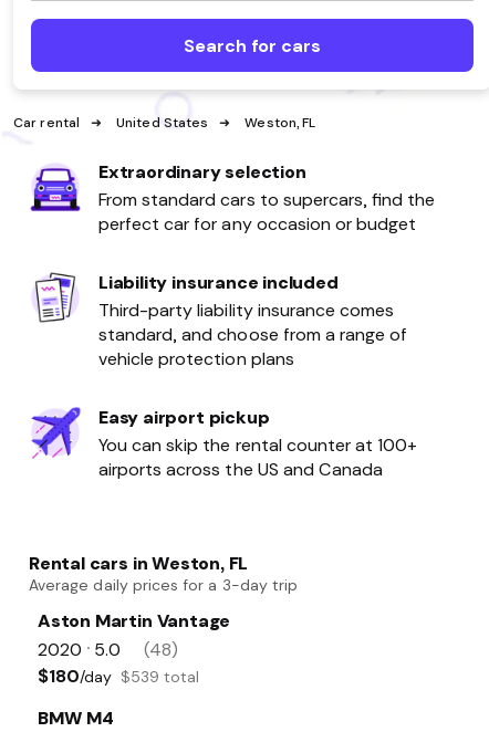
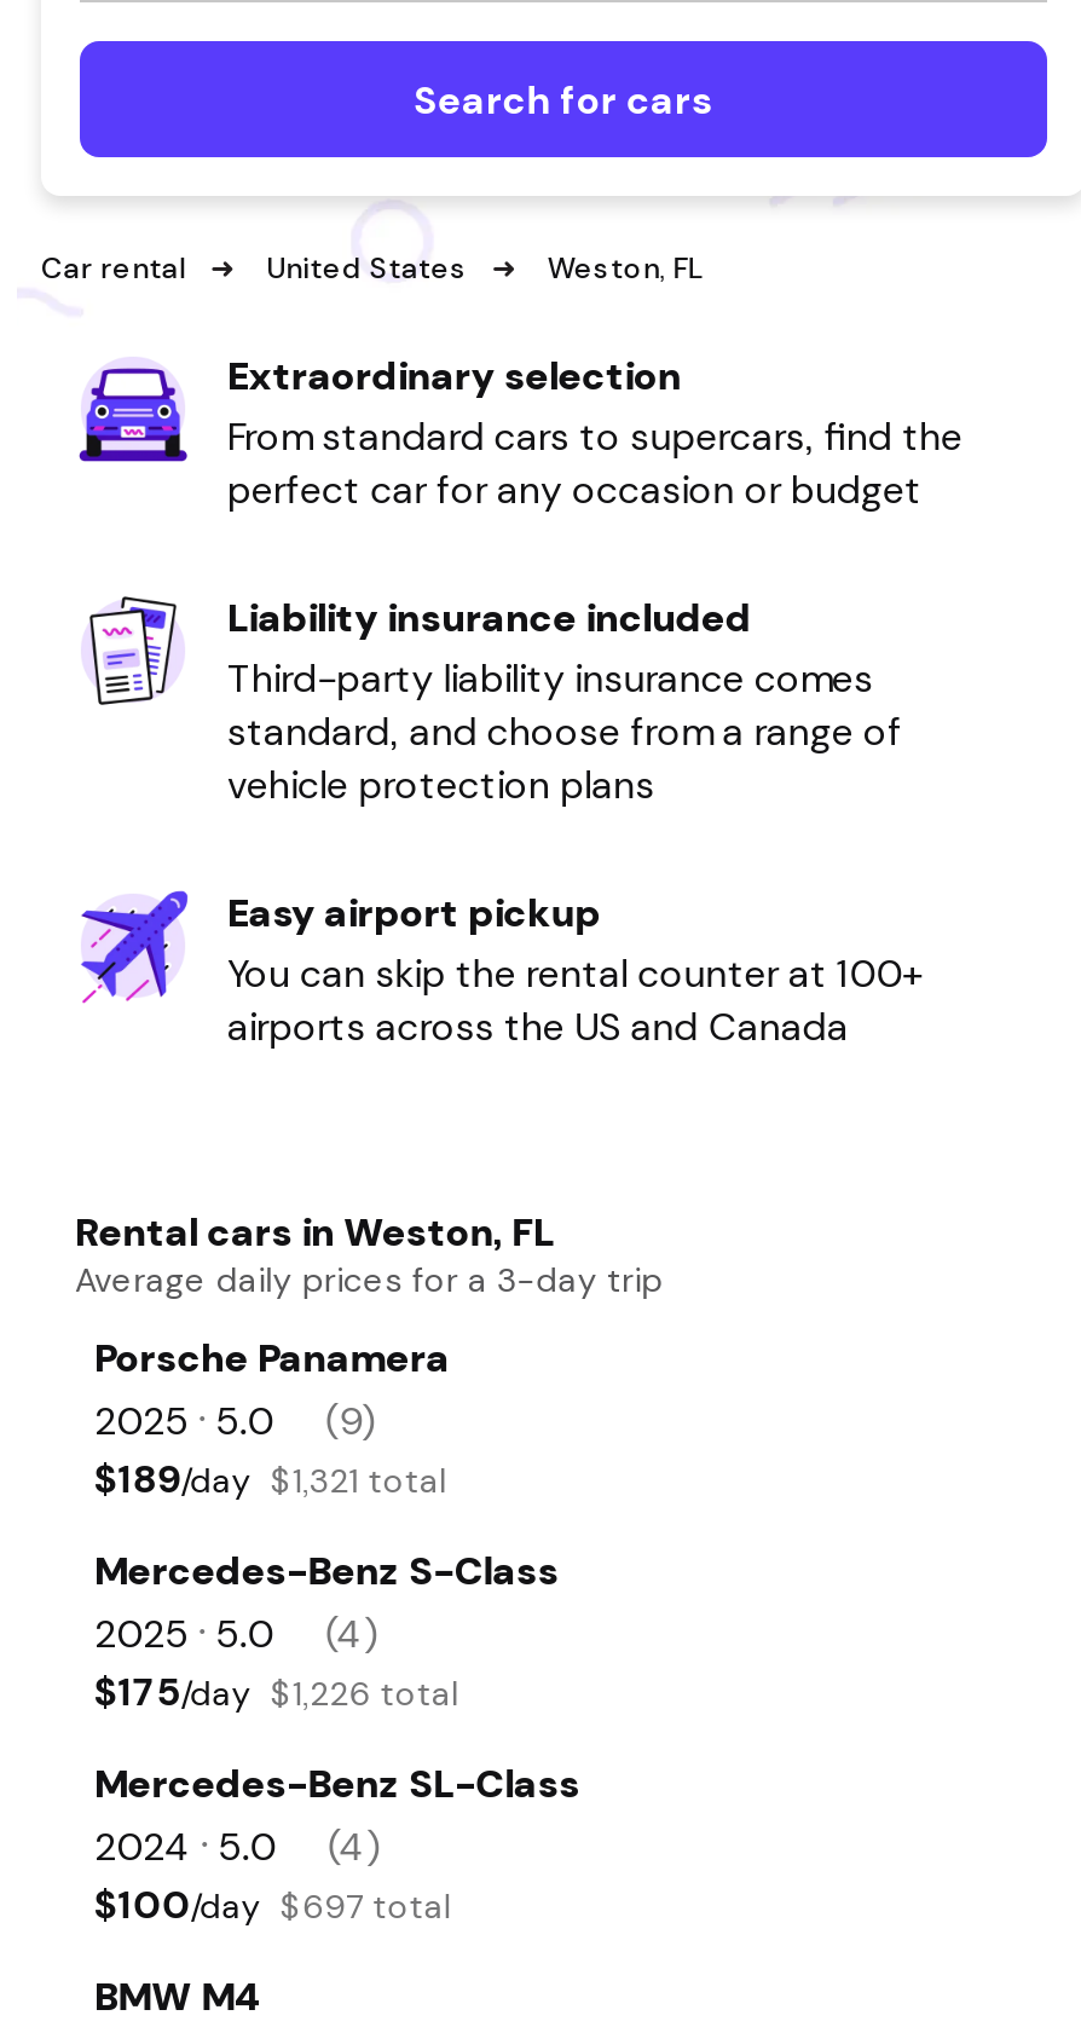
- Aston Martin Vantage
- 2020 • 5.0
- (48)
- $180/day $539 total
+ Porsche Panamera
+ 2025 • 5.0
+ (9)
+ $189/day $1,321 total
+ Mercedes-Benz S-Class
+ 2025 • 5.0
+ (4)
+ $175/day $1,226 total
+ Mercedes-Benz SL-Class
+ 2024 • 5.0
+ (4)
+ $100/day $697 total
